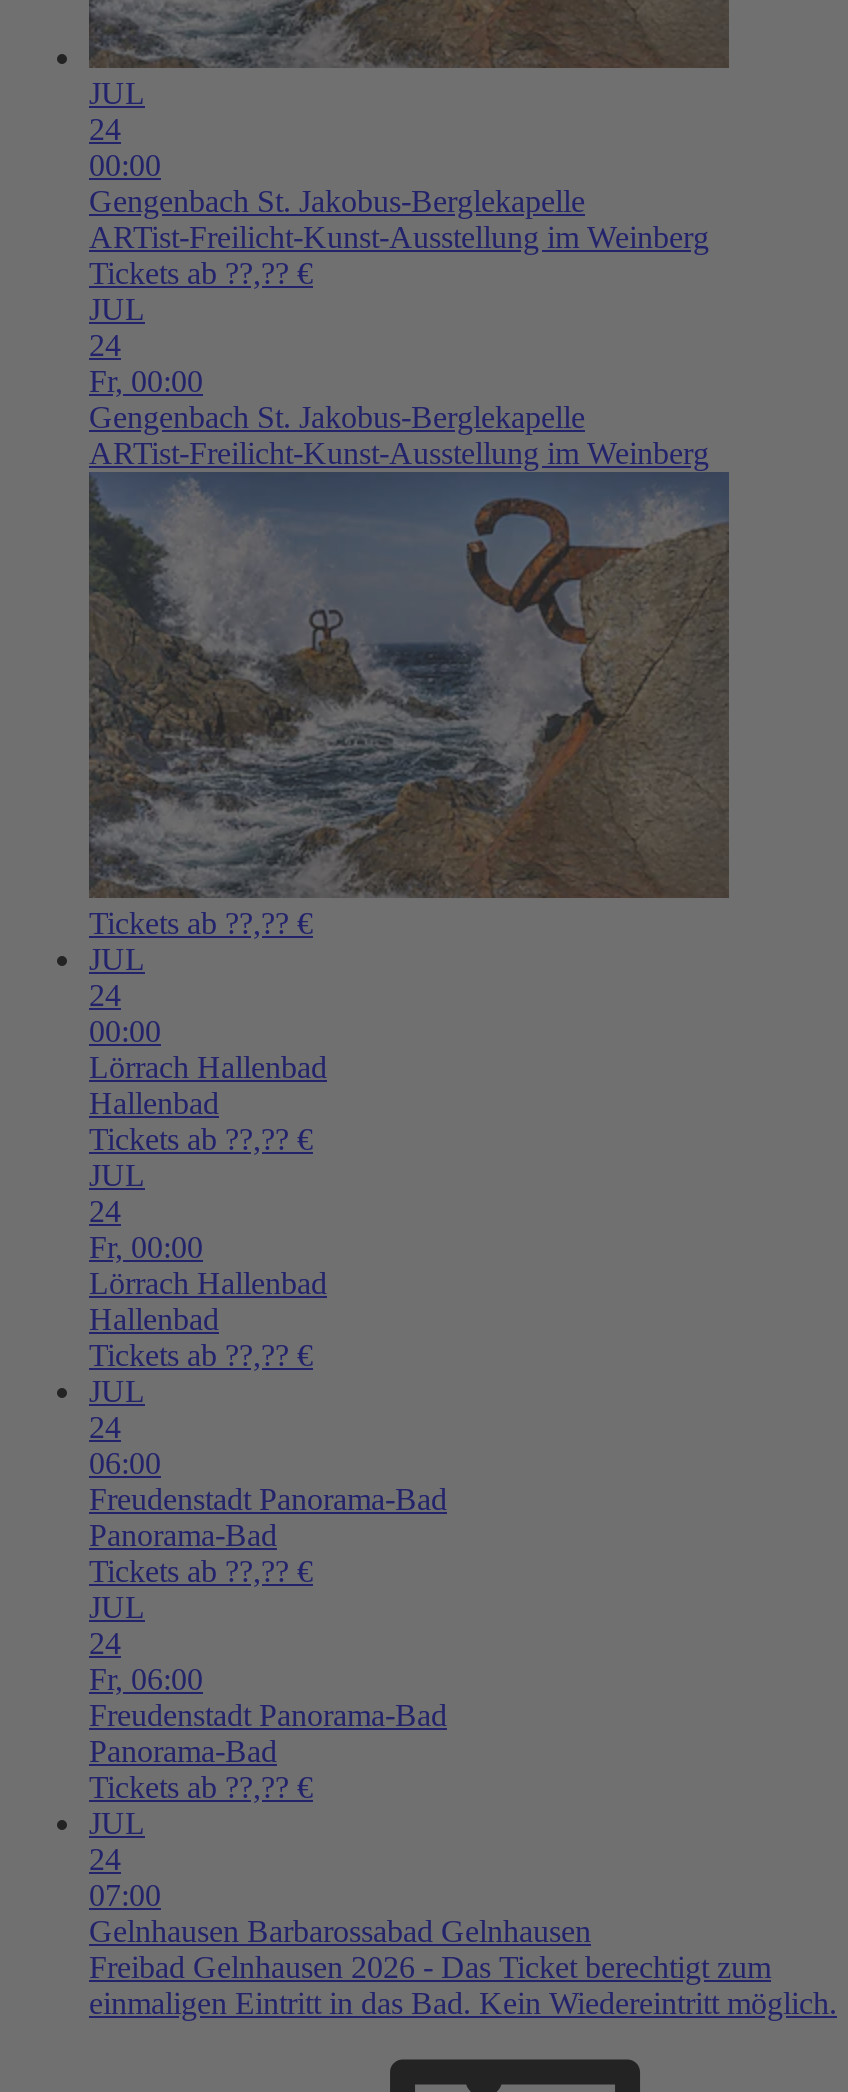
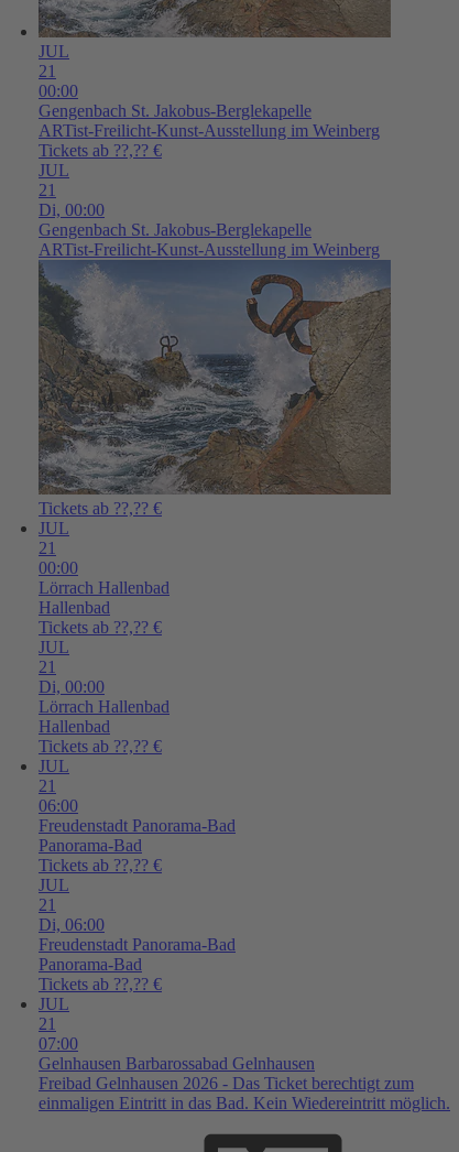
- 24
+ 21

- 24
- Fr, 00:00
+ 21
+ Di, 00:00

- 24
+ 21

- 24
- Fr, 00:00
+ 21
+ Di, 00:00

- 24
+ 21

- 24
- Fr, 06:00
+ 21
+ Di, 06:00

- 24
+ 21
